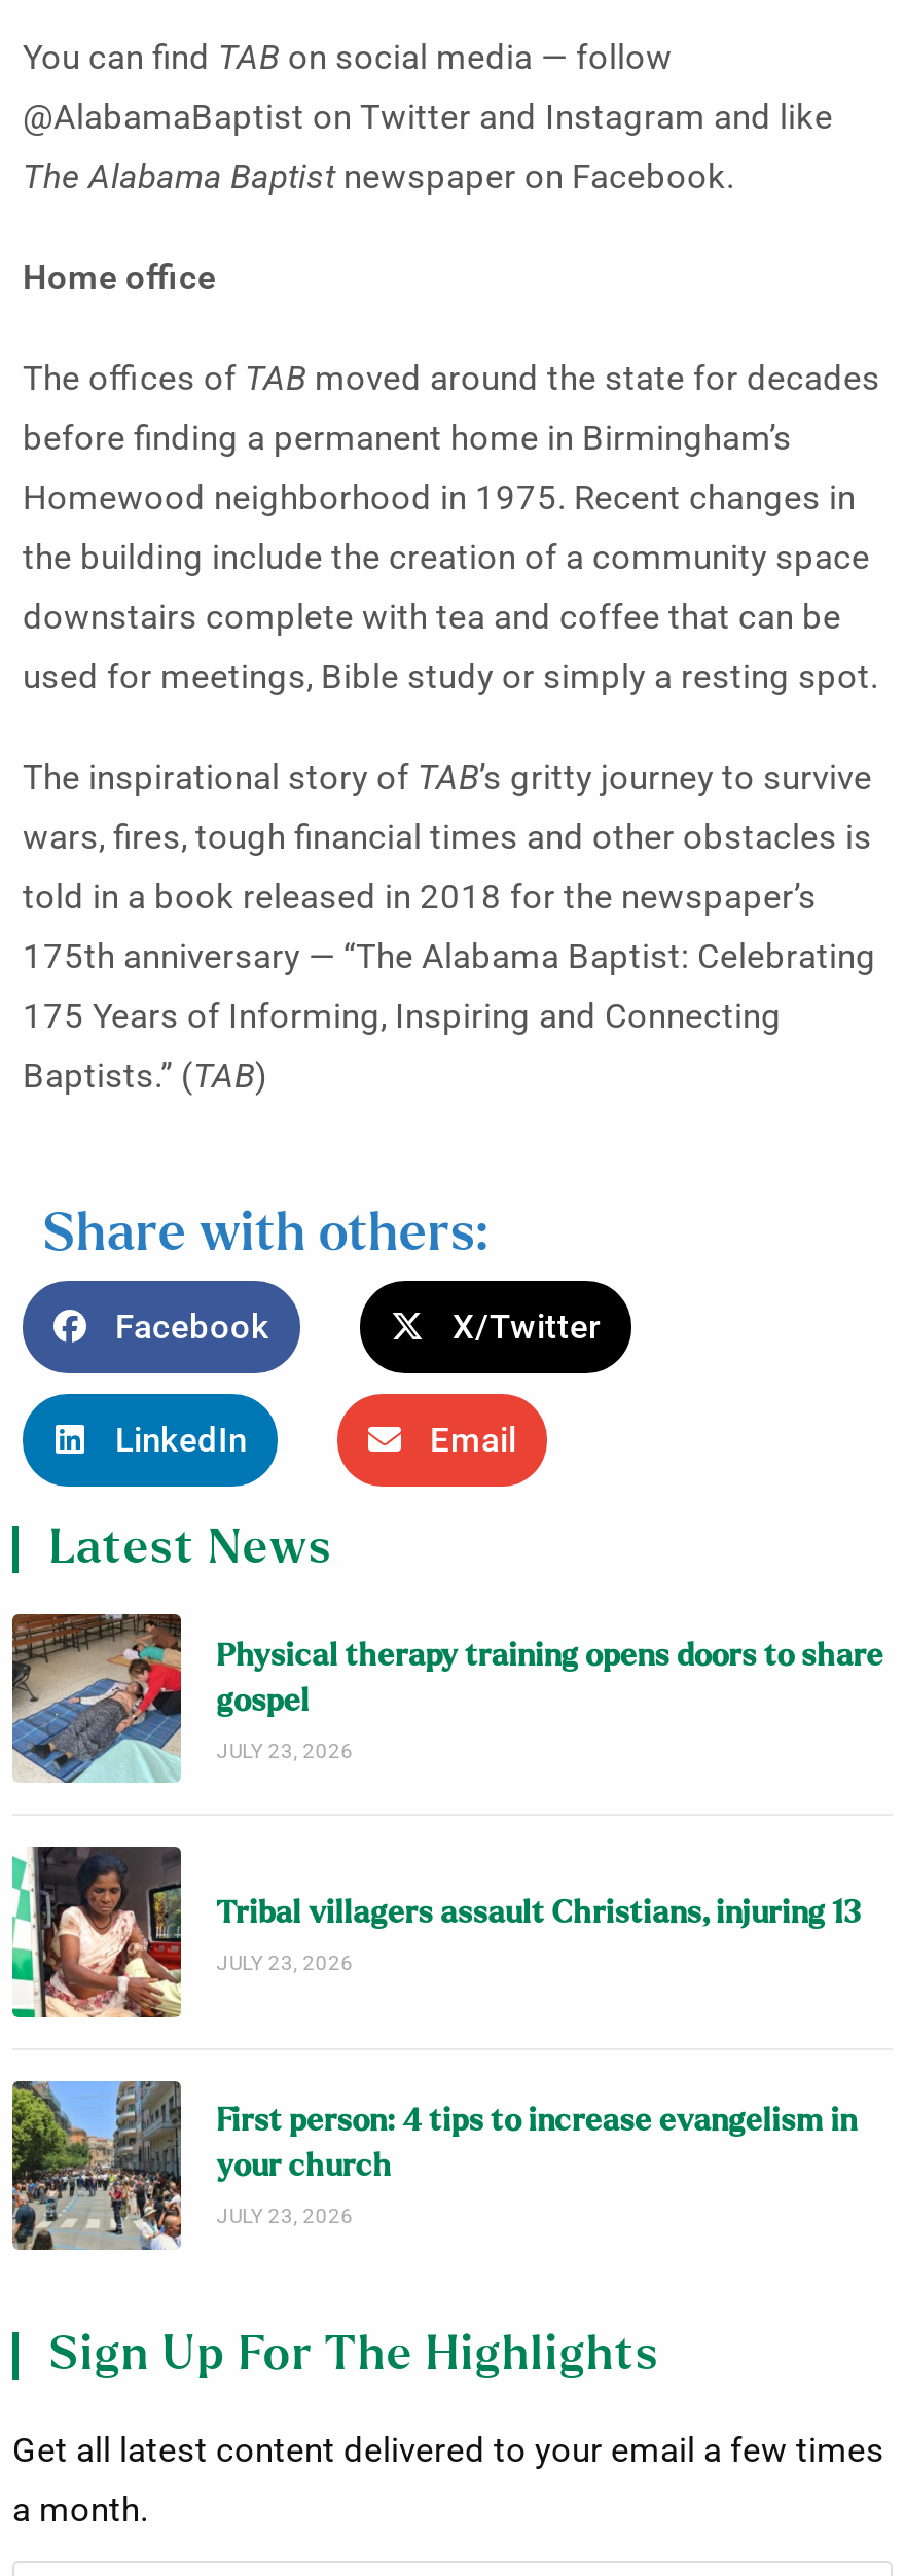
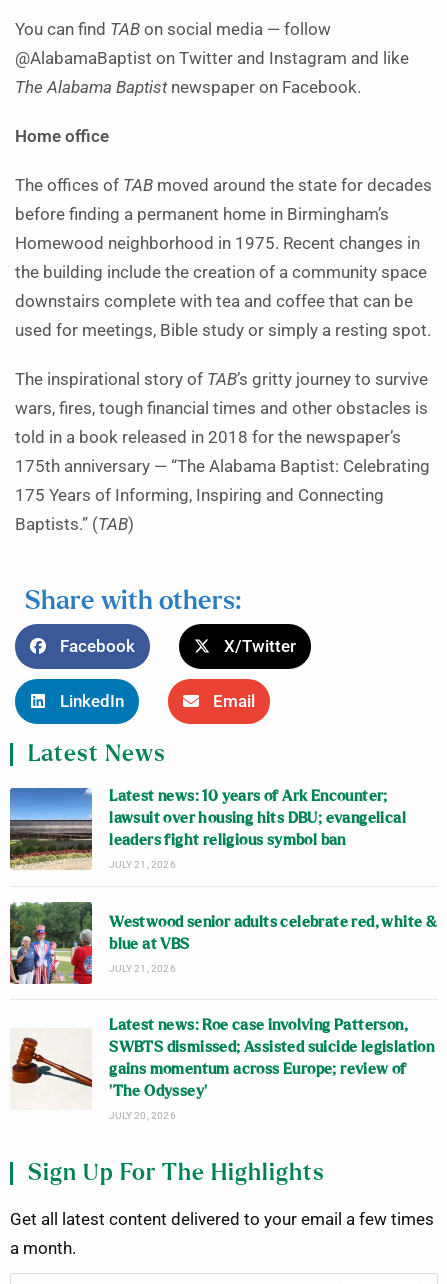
- [image]
- Physical therapy training opens doors to share
- gospel
- JULY 23, 2026
+ [image]
+ Latest news: 10 years of Ark Encounter;
+ lawsuit over housing hits DBU; evangelical
+ leaders fight religious symbol ban
+ JULY 21, 2026

- [image]
- Tribal villagers assault Christians, injuring 13
- JULY 23, 2026
+ [image]
+ Westwood senior adults celebrate red, white &
+ blue at VBS
+ JULY 21, 2026

- [image]
- First person: 4 tips to increase evangelism in
- your church
- JULY 23, 2026
+ [image]
+ Latest news: Roe case involving Patterson,
+ SWBTS dismissed; Assisted suicide legislation
+ gains momentum across Europe; review of
+ ‘The Odyssey’
+ JULY 20, 2026
